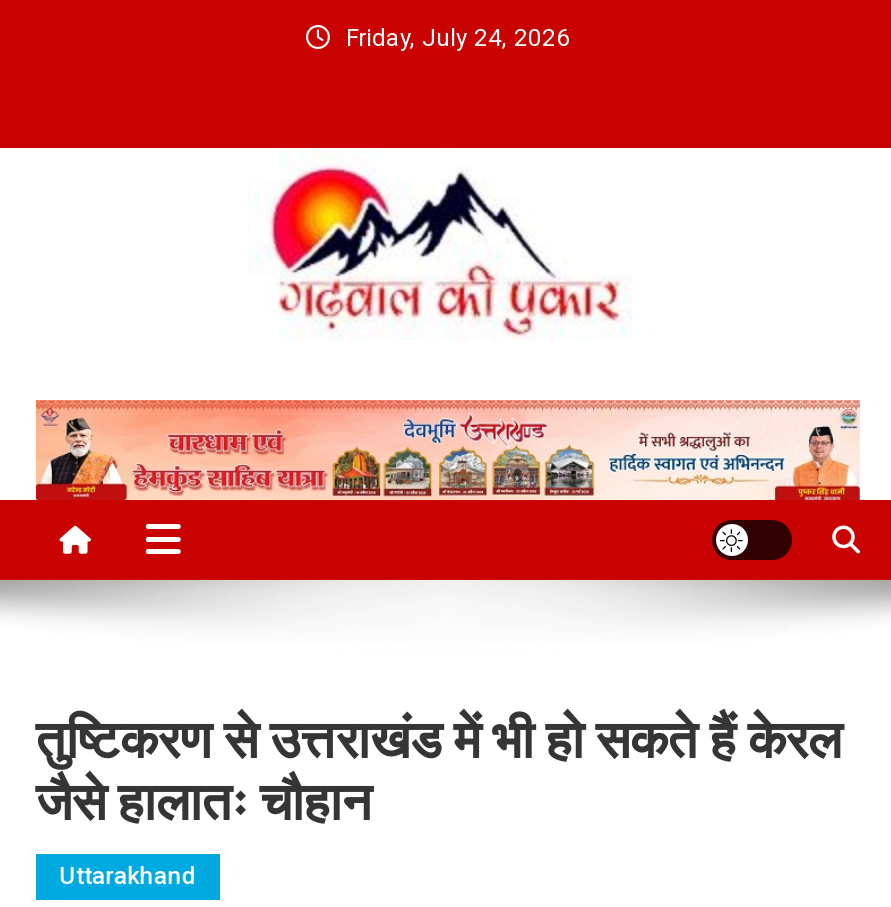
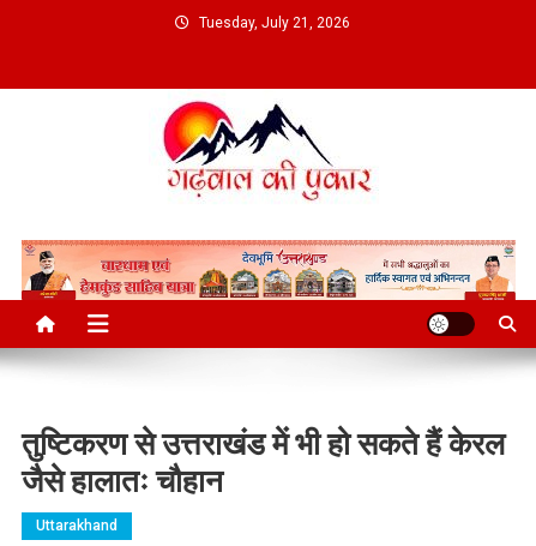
- Friday, July 24, 2026
+ Tuesday, July 21, 2026
